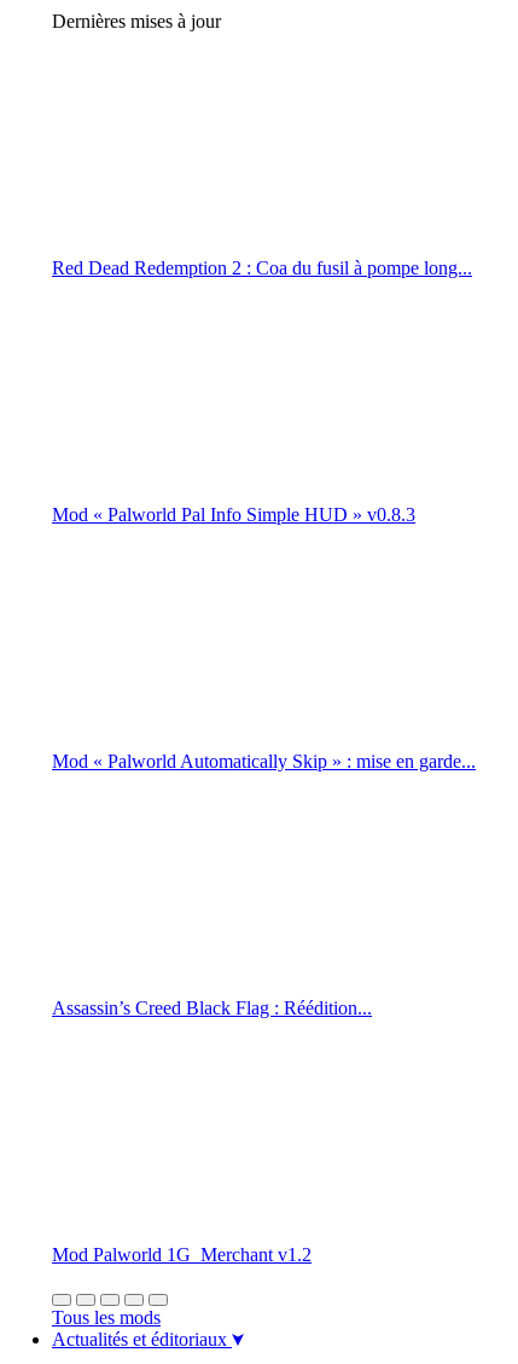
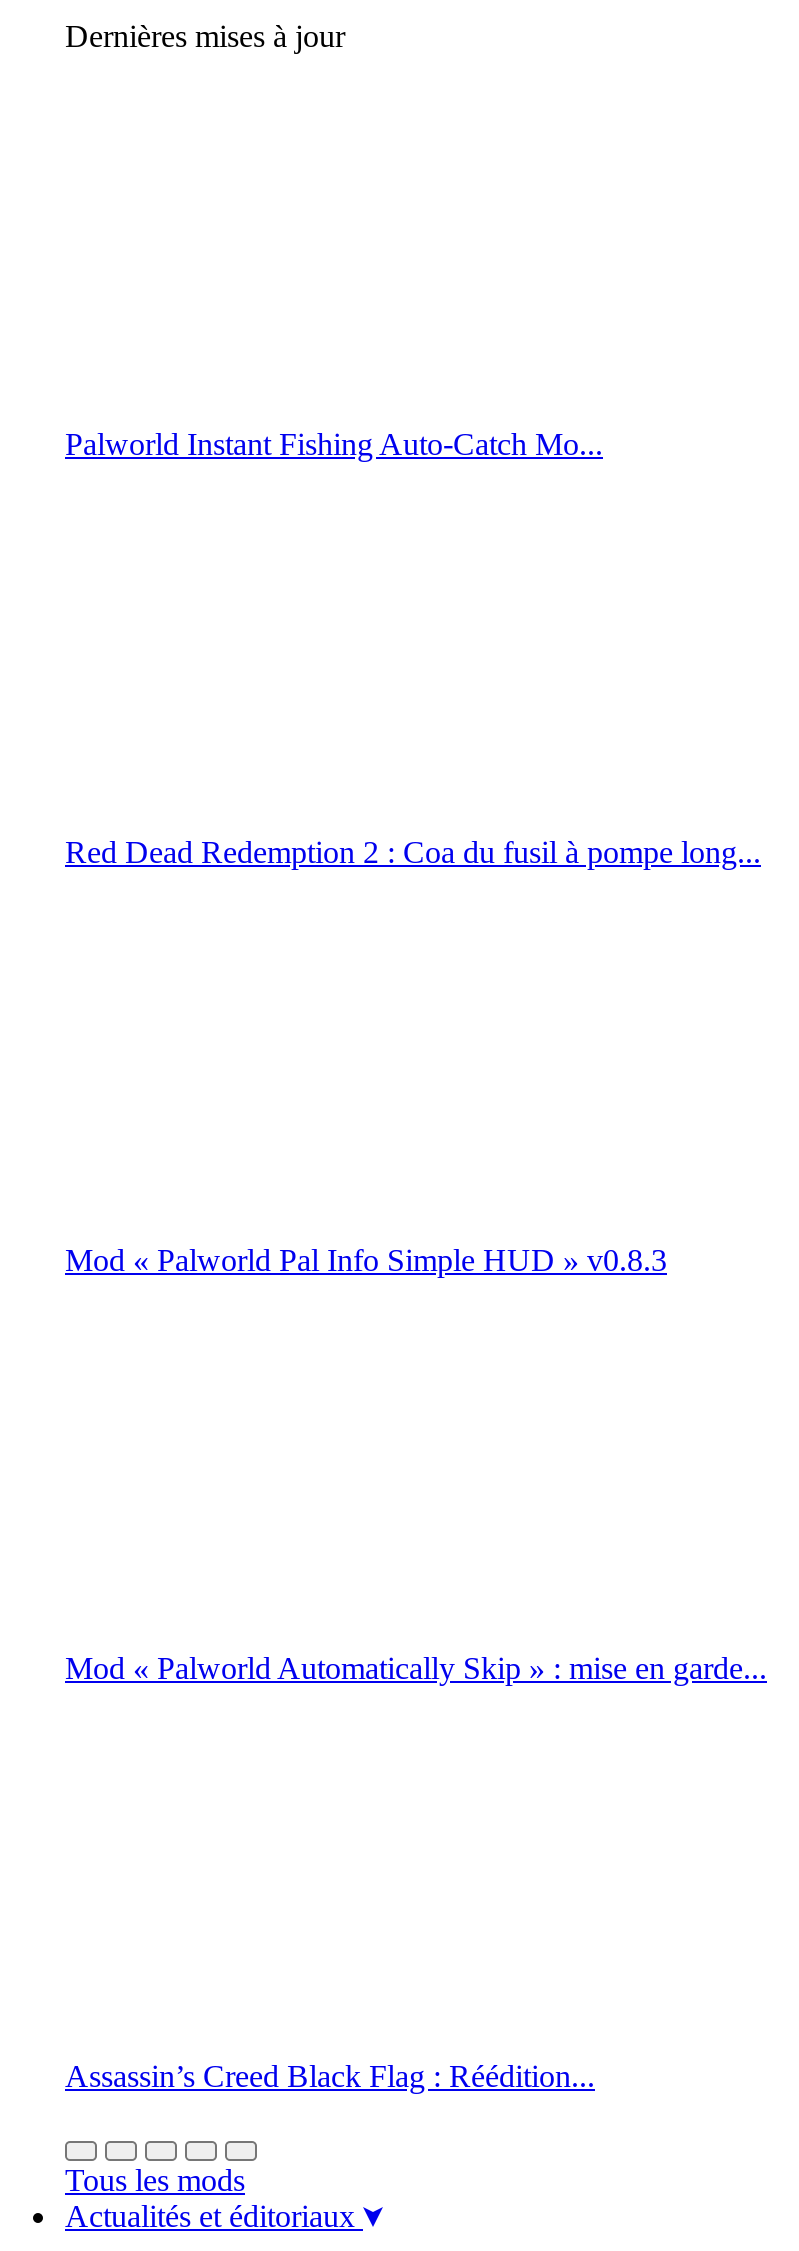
+ Palworld Instant Fishing Auto-Catch Mo...

moved down: Red Dead Redemption 2 : Coa du fusil à pompe long... | Mod « Palworld Pal Info Simple HUD » v0.8.3 | Mod « Palworld Automatically Skip » : mise en garde... | Assassin’s Creed Black Flag : Réédition...

- Mod Palworld 1G_Merchant v1.2
